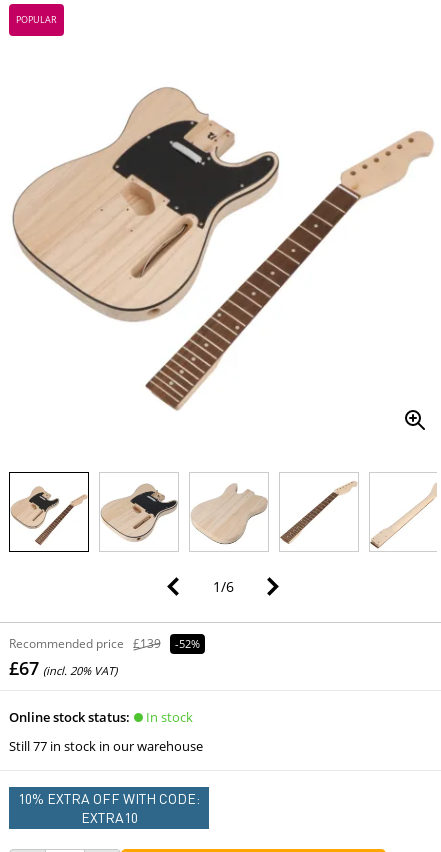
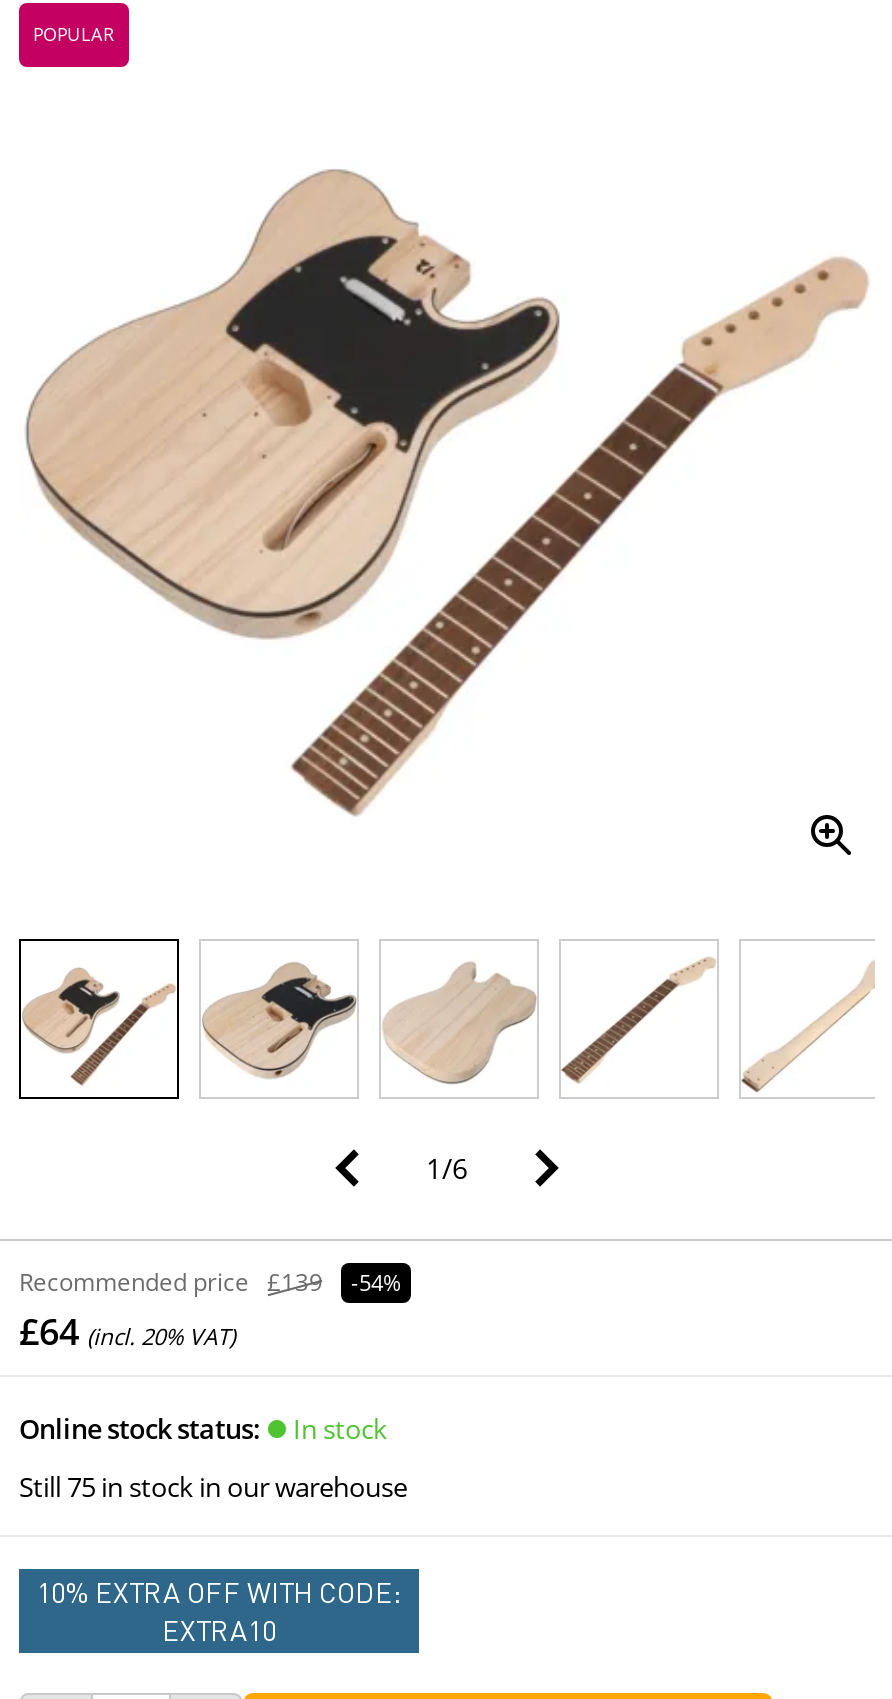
- Recommended price £139 -52%
+ Recommended price £139 -54%

- £67 (incl. 20% VAT)
+ £64 (incl. 20% VAT)

- Still 77 in stock in our warehouse
+ Still 75 in stock in our warehouse
